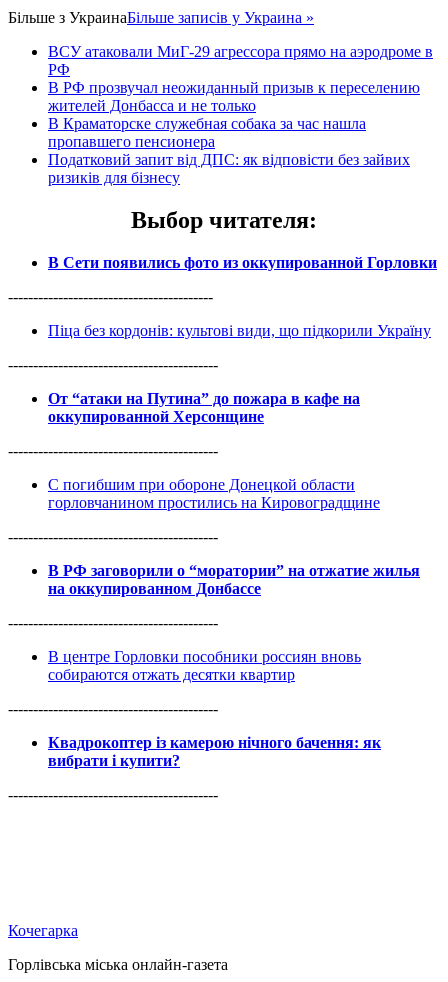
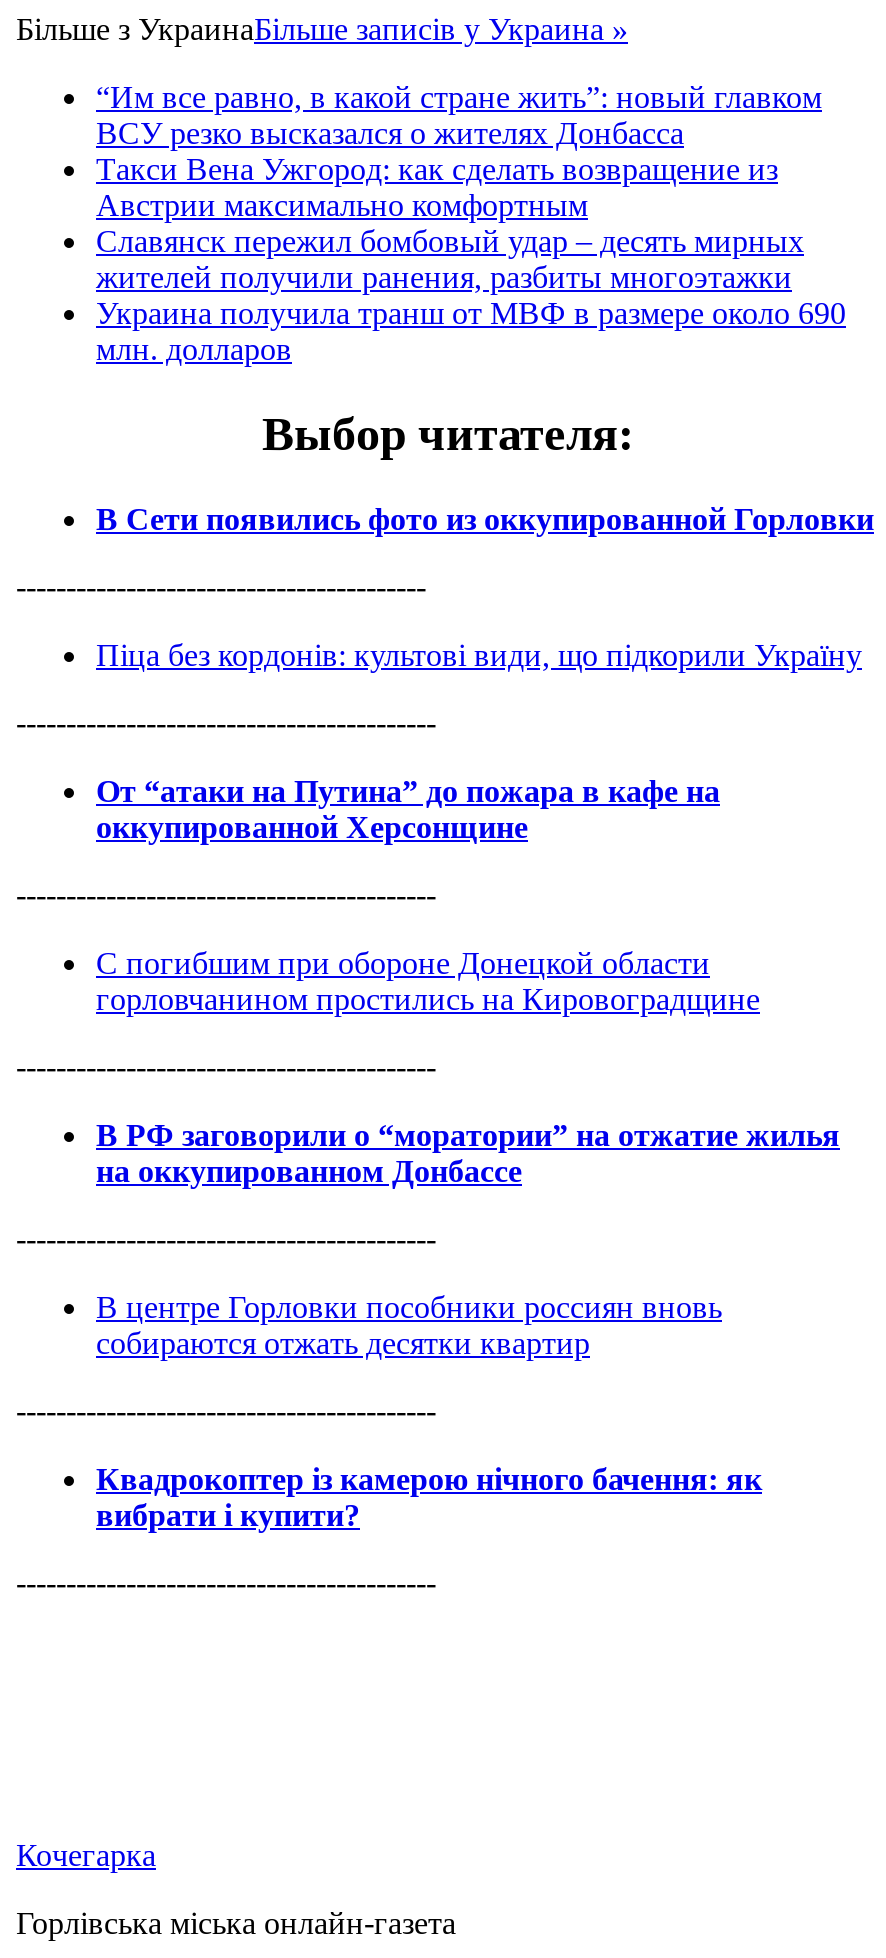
- ВСУ атаковали МиГ-29 агрессора прямо на аэродроме в
- РФ
- В РФ прозвучал неожиданный призыв к переселению
- жителей Донбасса и не только
- В Краматорске служебная собака за час нашла
- пропавшего пенсионера
- Податковий запит від ДПС: як відповісти без зайвих
- ризиків для бізнесу
+ “Им все равно, в какой стране жить”: новый главком
+ ВСУ резко высказался о жителях Донбасса
+ Такси Вена Ужгород: как сделать возвращение из
+ Австрии максимально комфортным
+ Славянск пережил бомбовый удар – десять мирных
+ жителей получили ранения, разбиты многоэтажки
+ Украина получила транш от МВФ в размере около 690
+ млн. долларов
